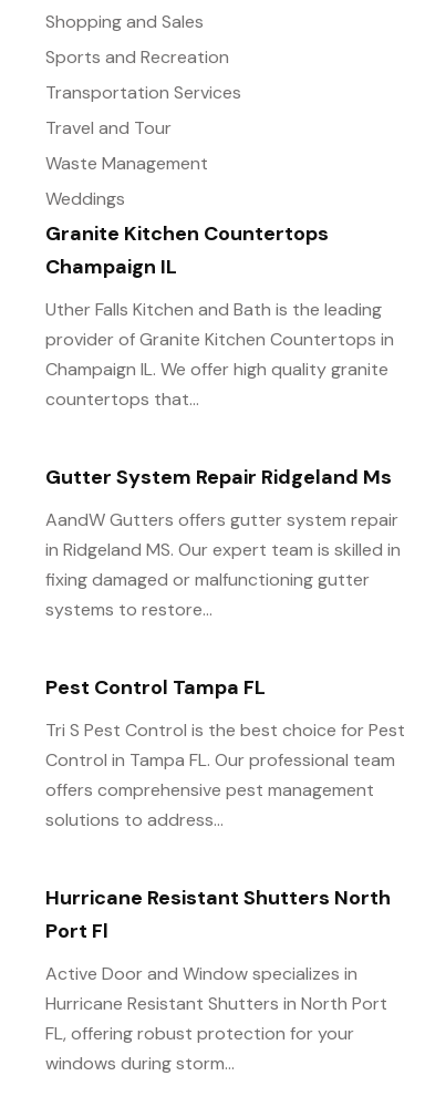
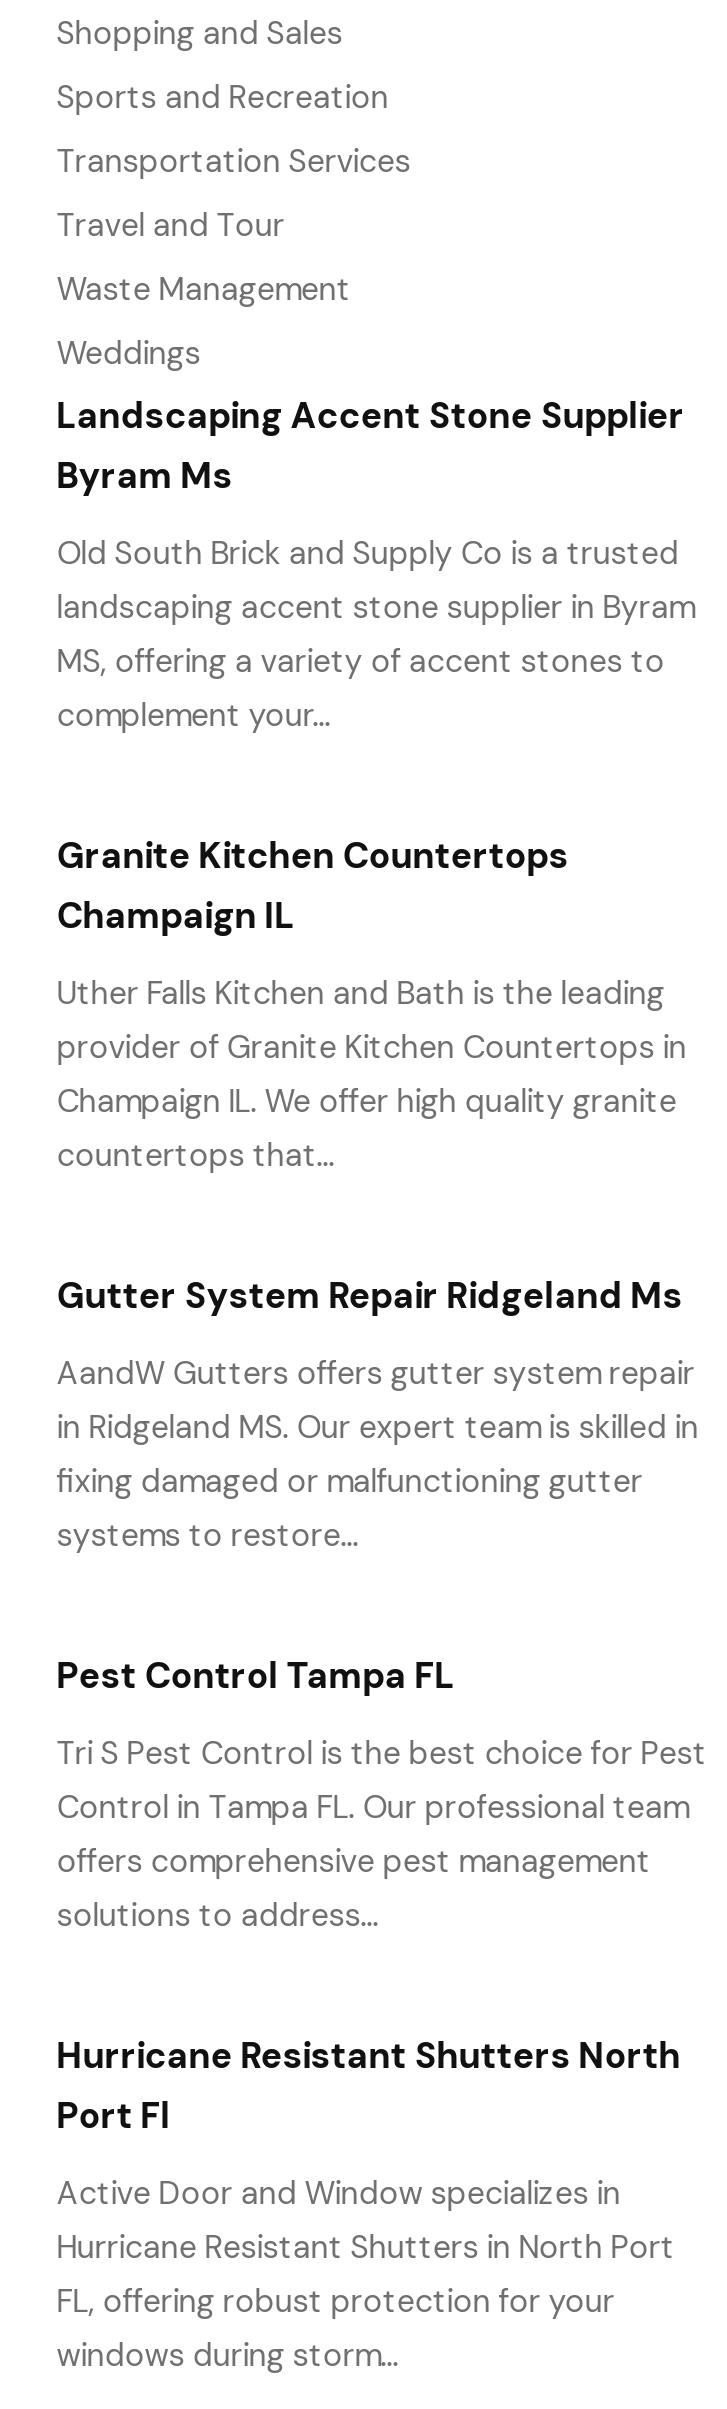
+ Landscaping Accent Stone Supplier
+ Byram Ms
+ Old South Brick and Supply Co is a trusted
+ landscaping accent stone supplier in Byram
+ MS, offering a variety of accent stones to
+ complement your...
